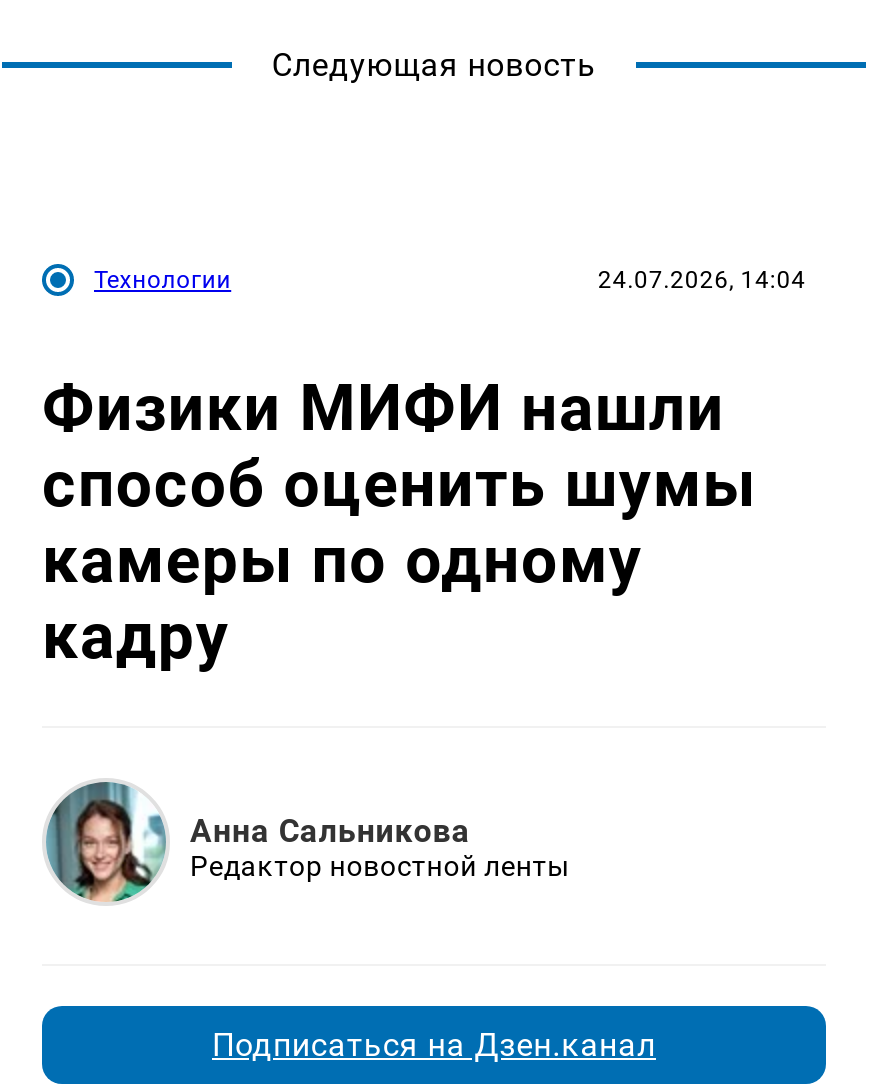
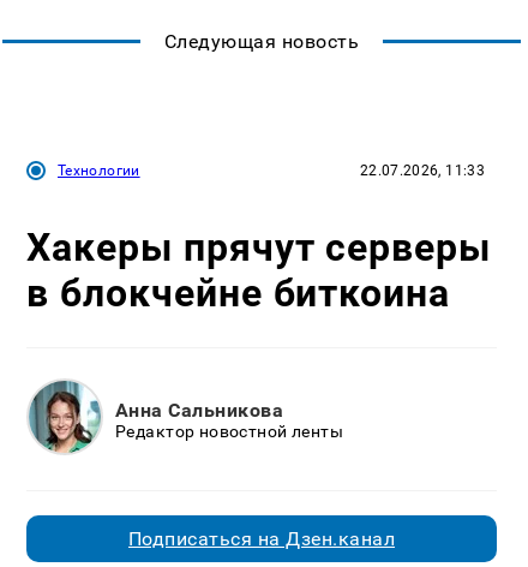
- 24.07.2026, 14:04
+ 22.07.2026, 11:33

- Физики МИФИ нашли
- способ оценить шумы
- камеры по одному
- кадру
+ Хакеры прячут серверы
+ в блокчейне биткоина
